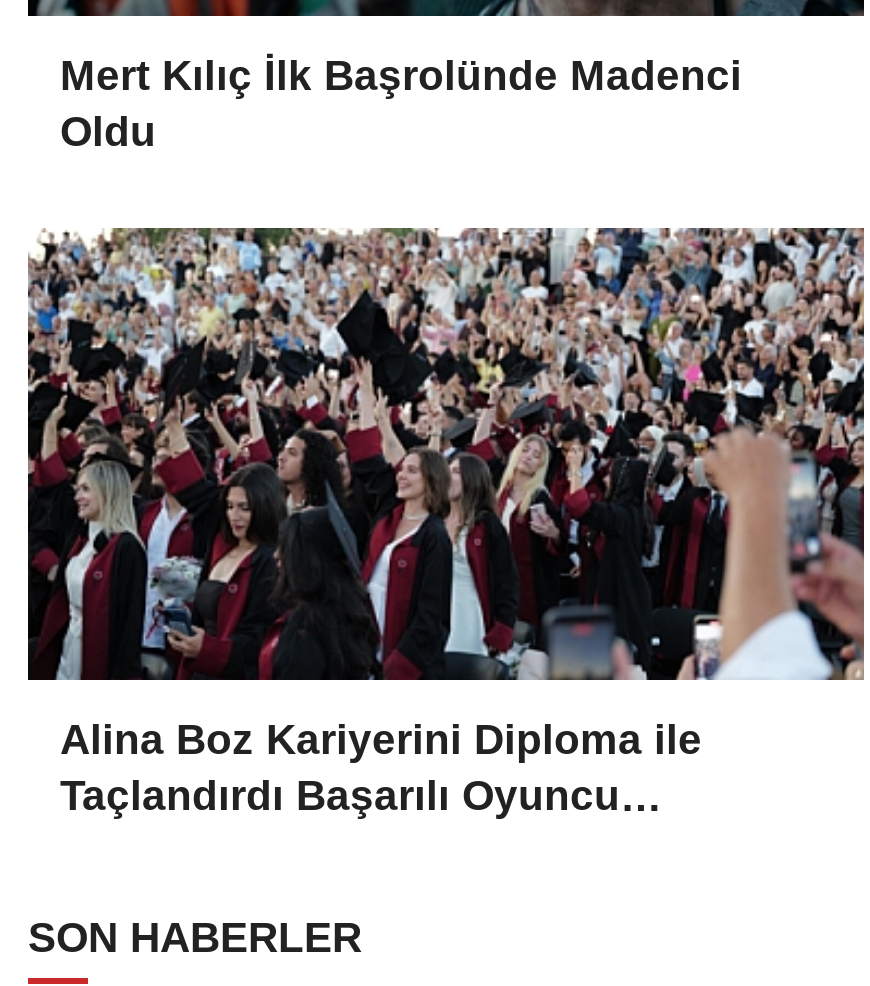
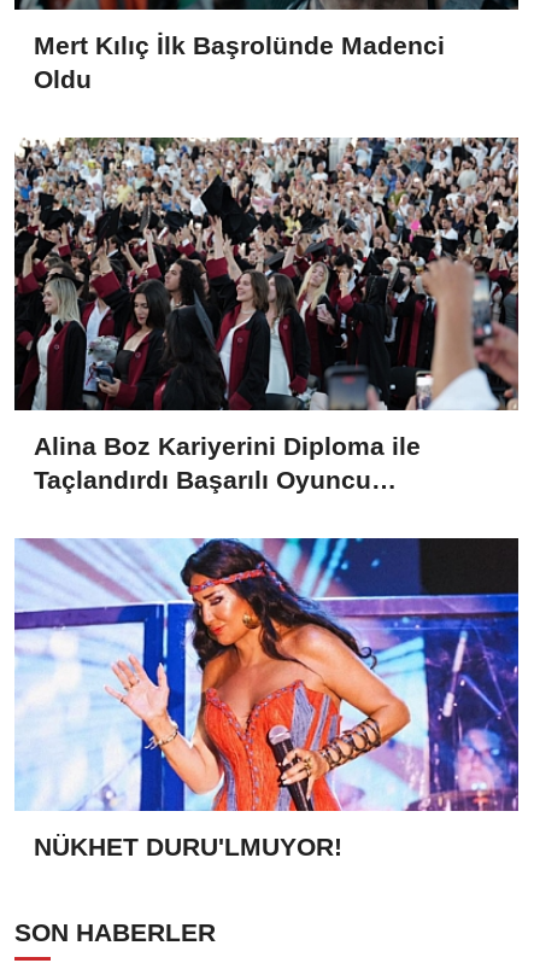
+ [image]
+ NÜKHET DURU'LMUYOR!
